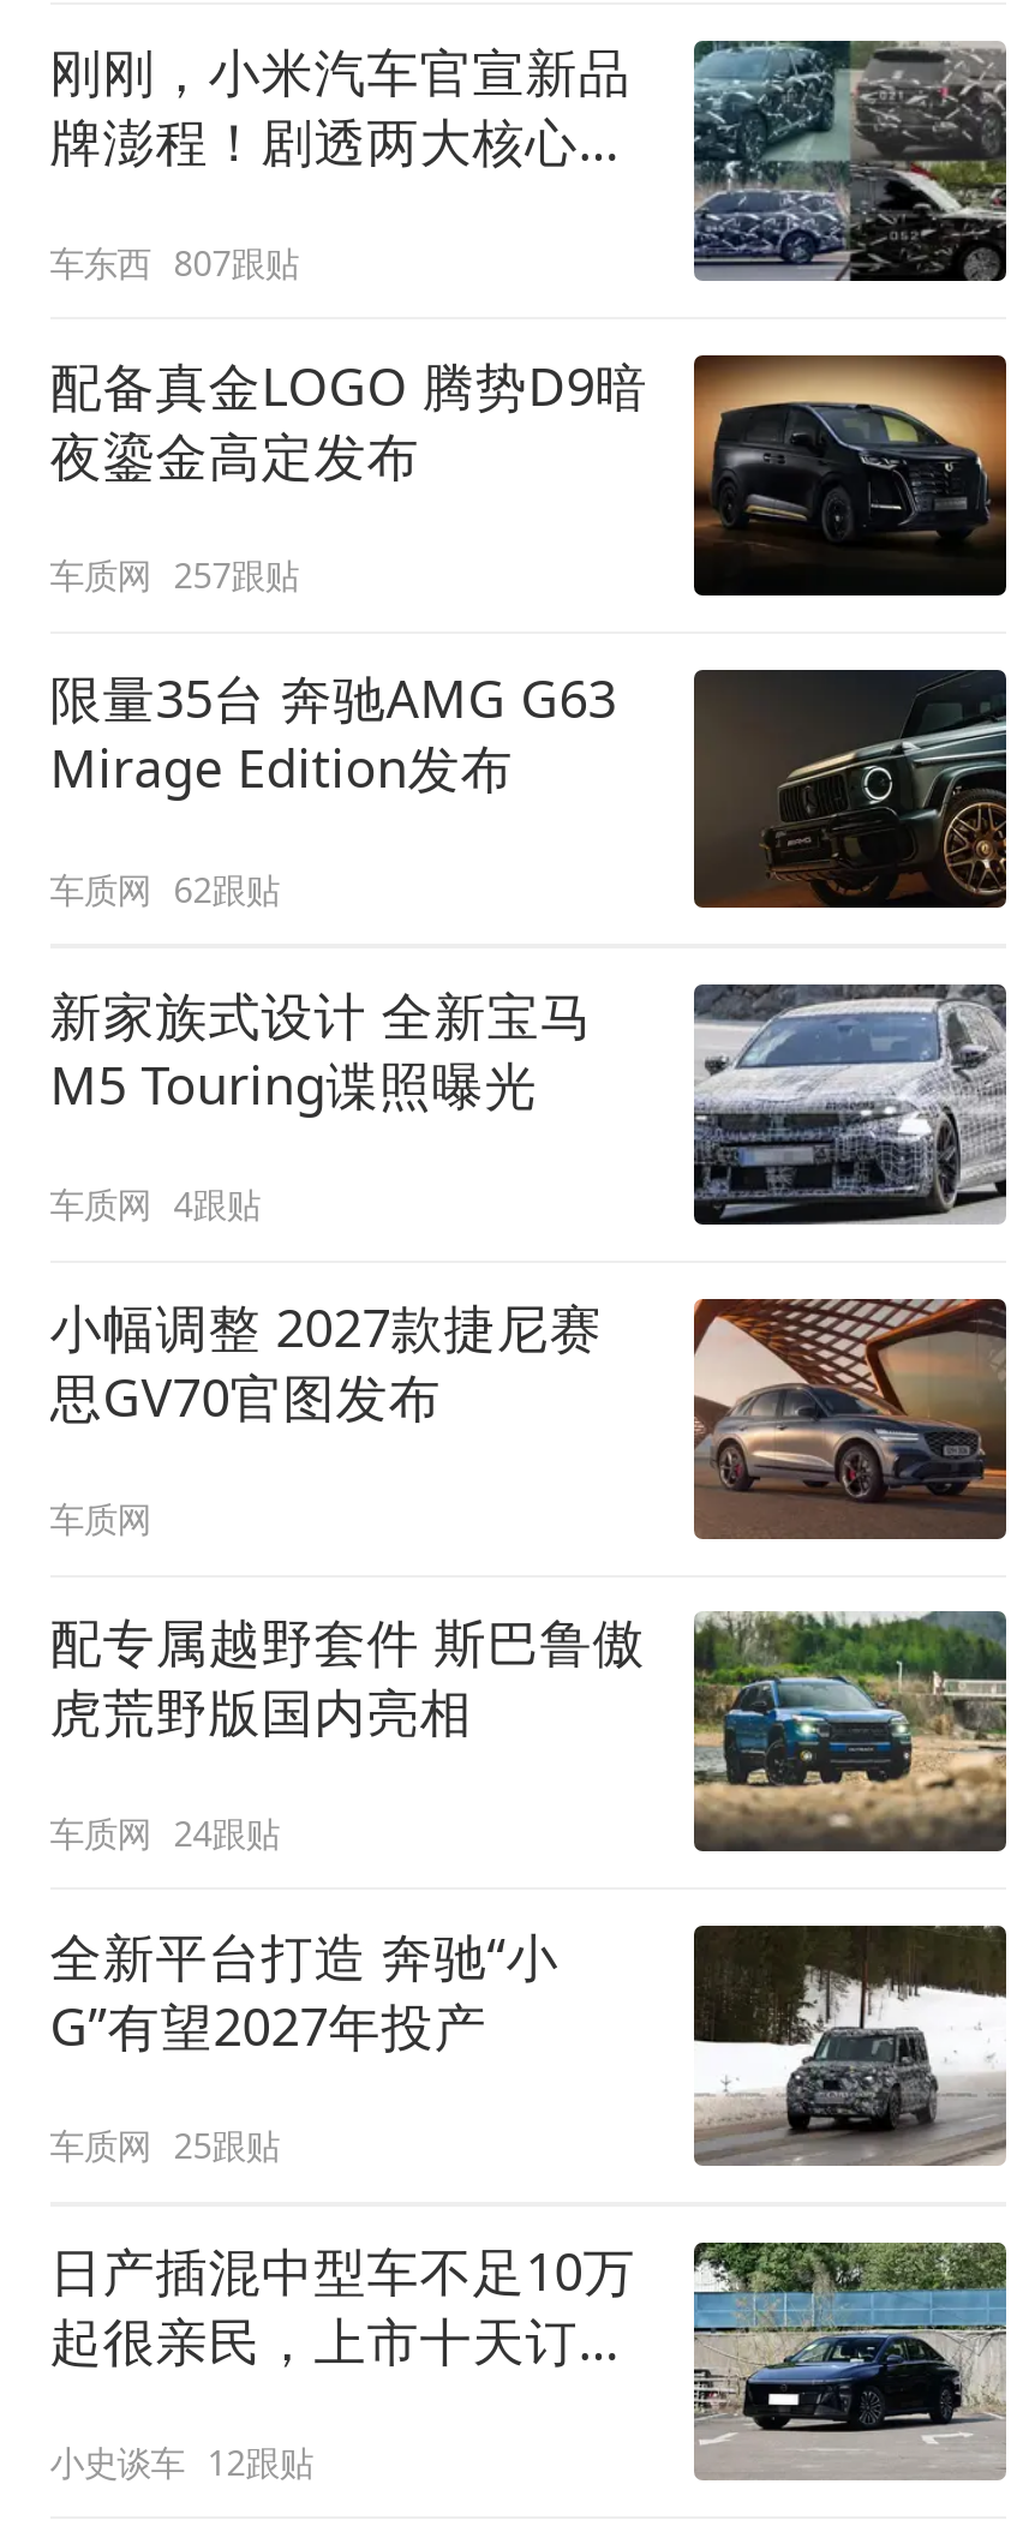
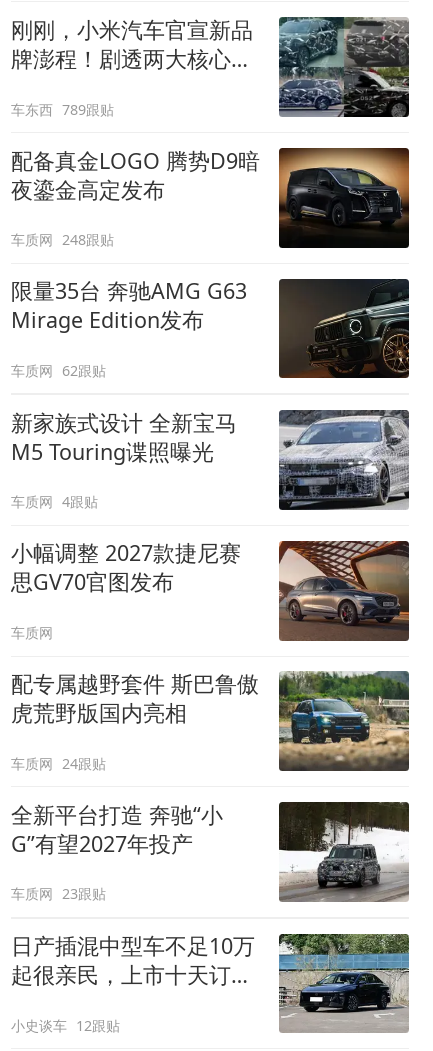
- 车东西 807跟贴
+ 车东西 789跟贴

- 车质网 257跟贴
+ 车质网 248跟贴

- 车质网 25跟贴
+ 车质网 23跟贴
